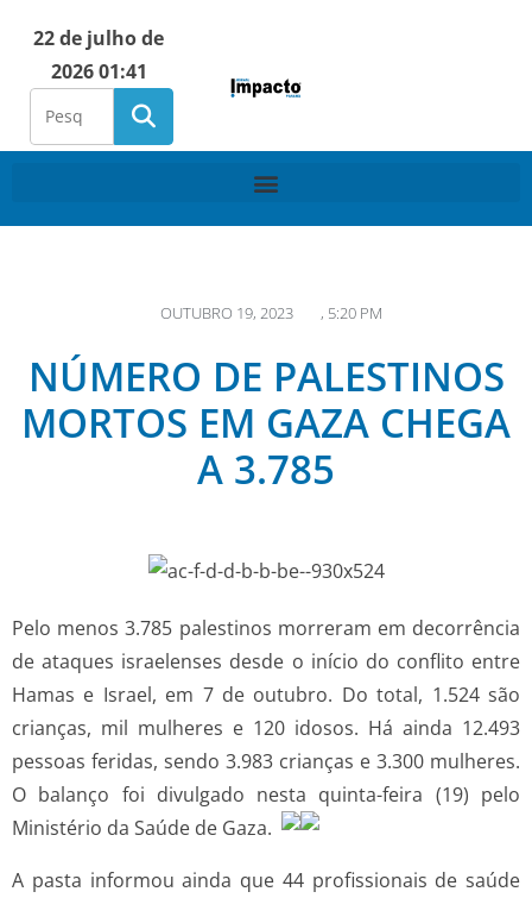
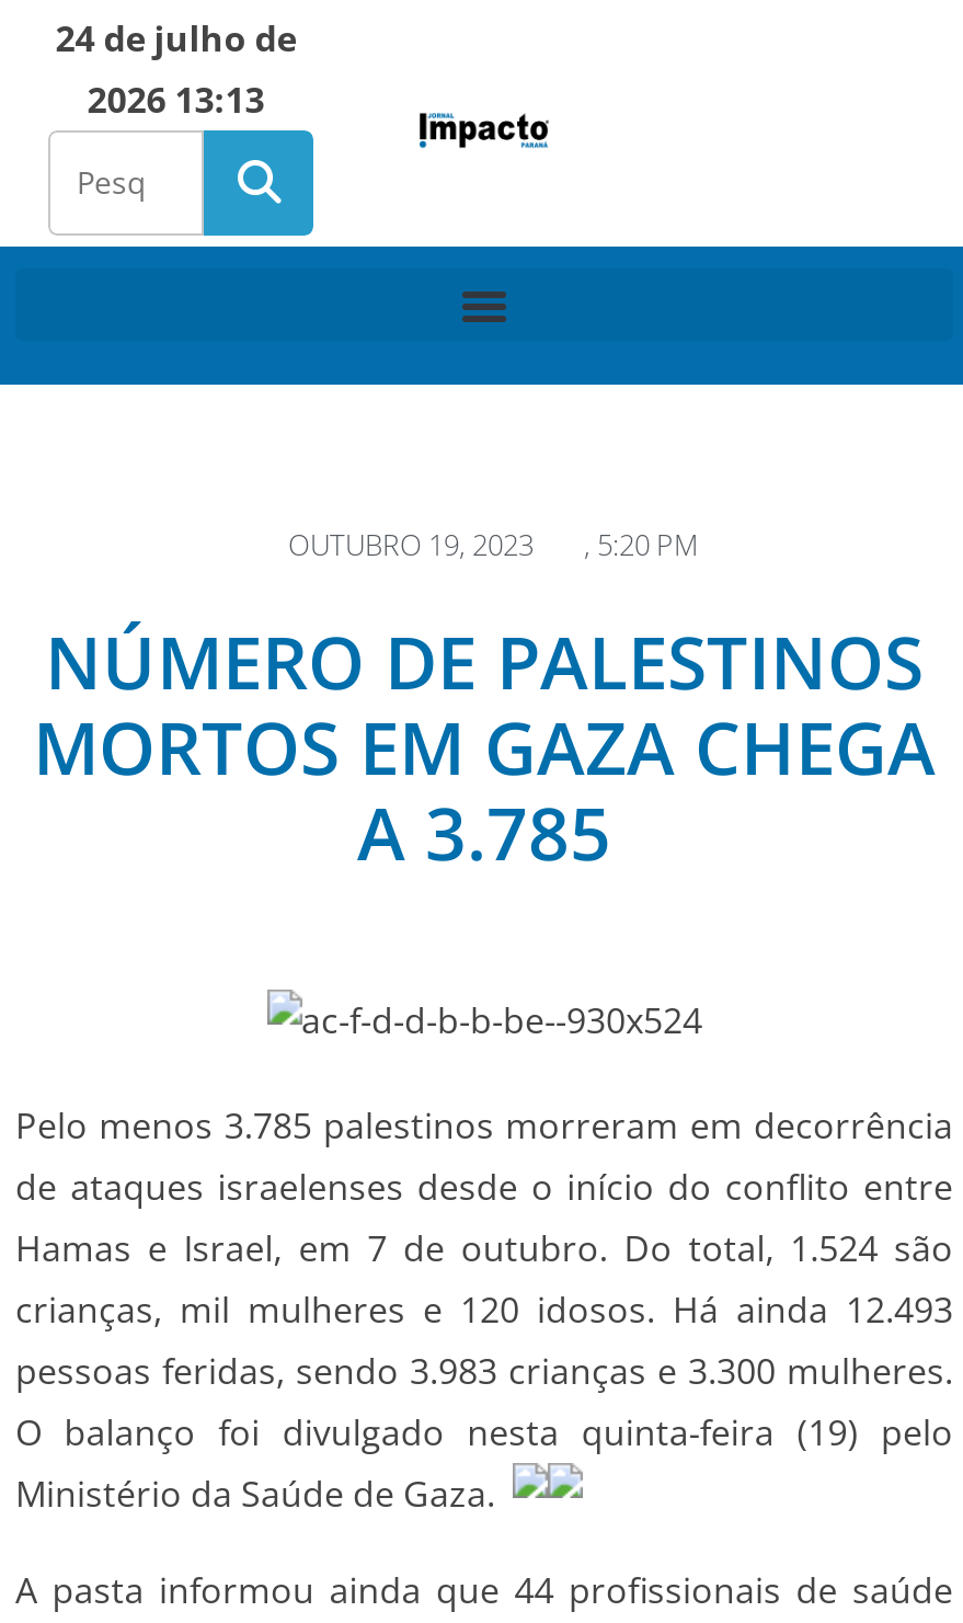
- 22 de julho de
+ 24 de julho de

- 2026 01:41
+ 2026 13:13
